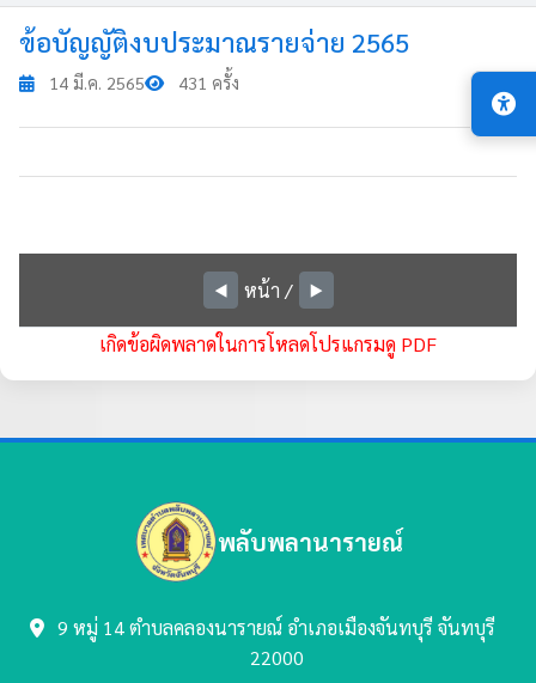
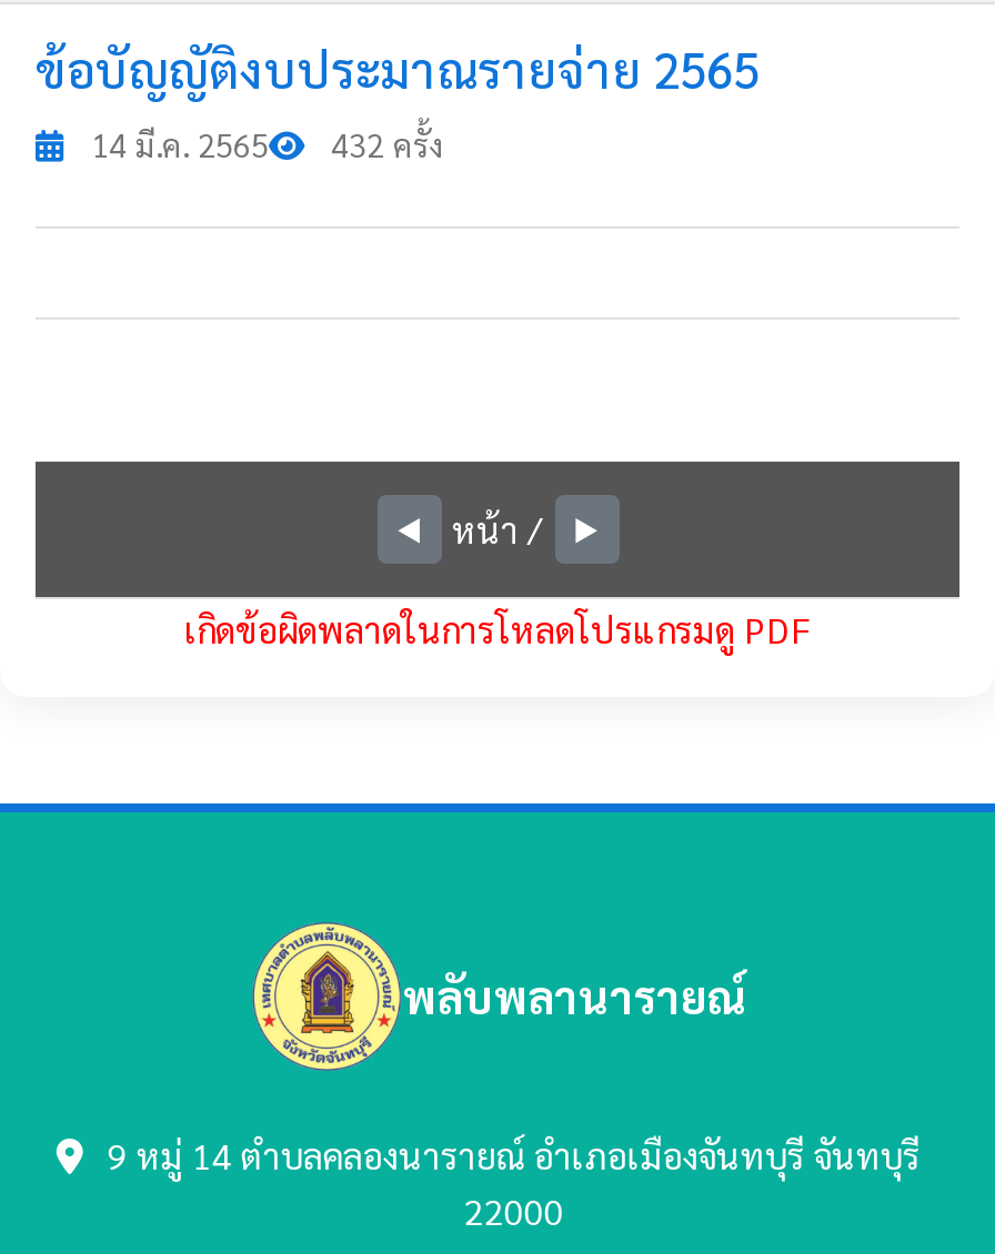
- 431 ครั้ง
+ 432 ครั้ง

- [image]
